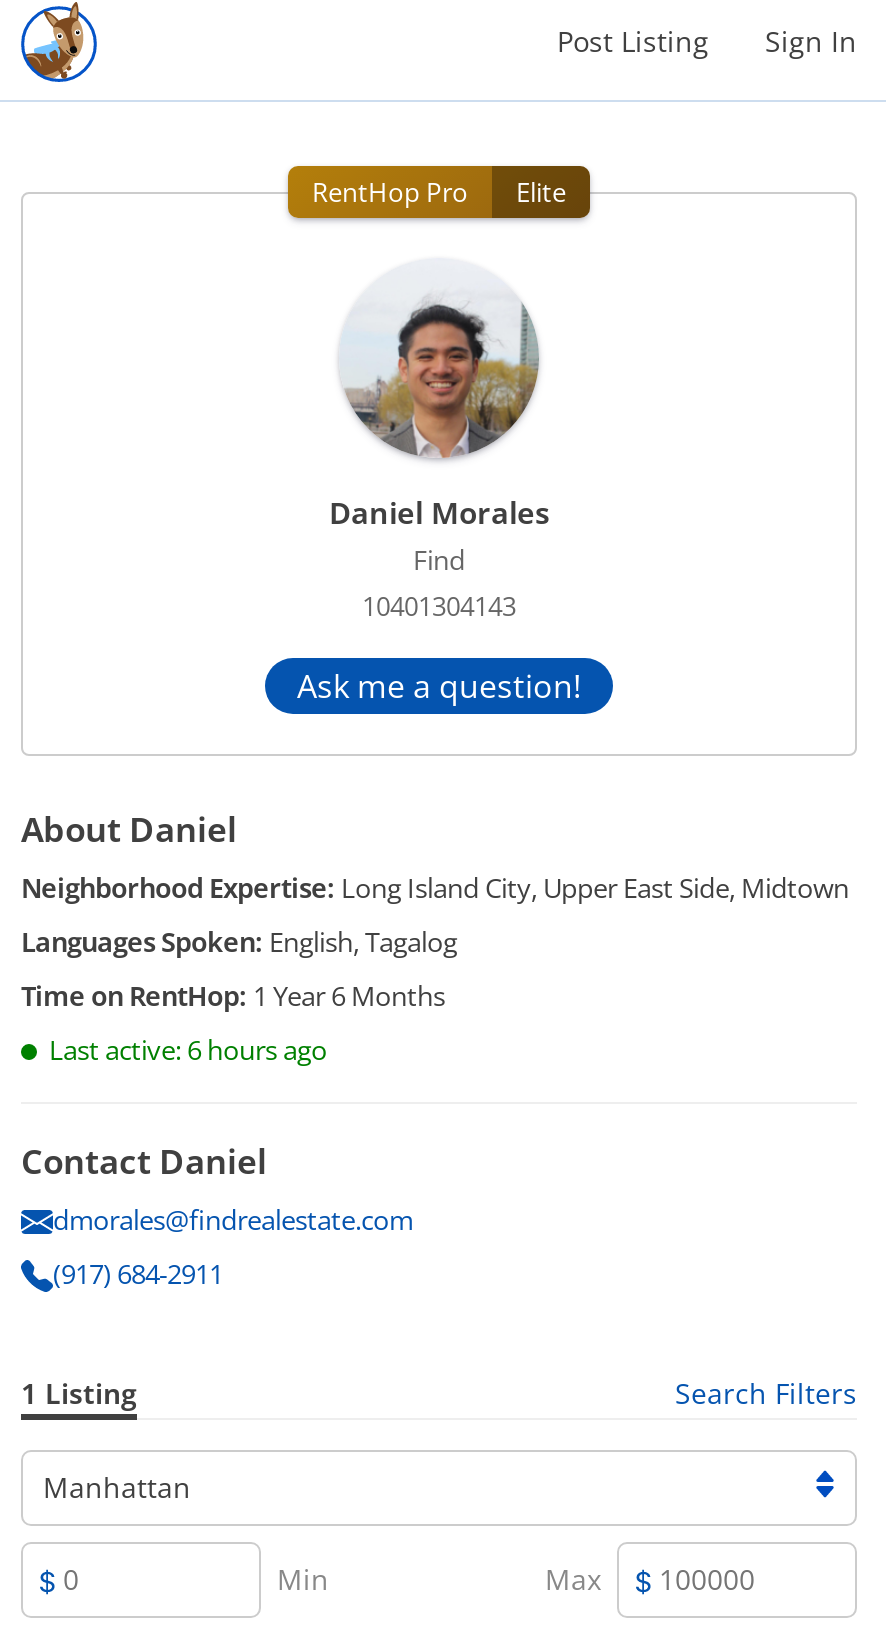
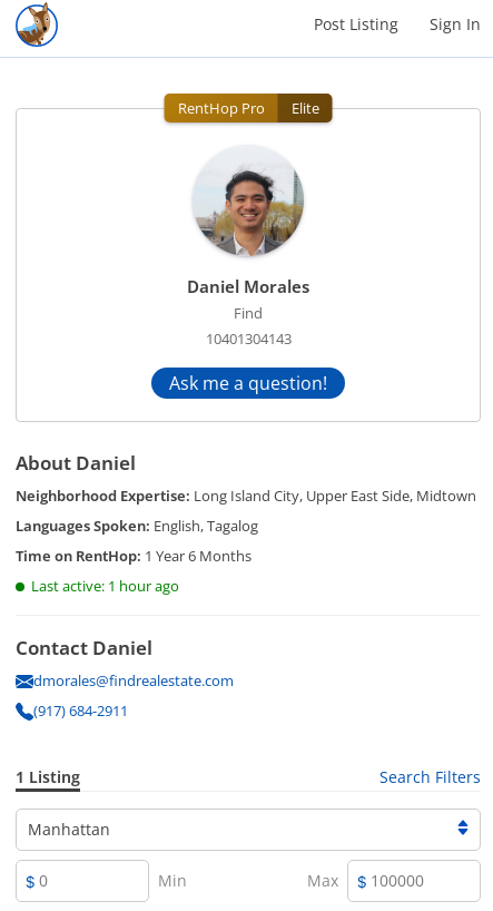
- Last active: 6 hours ago
+ Last active: 1 hour ago
